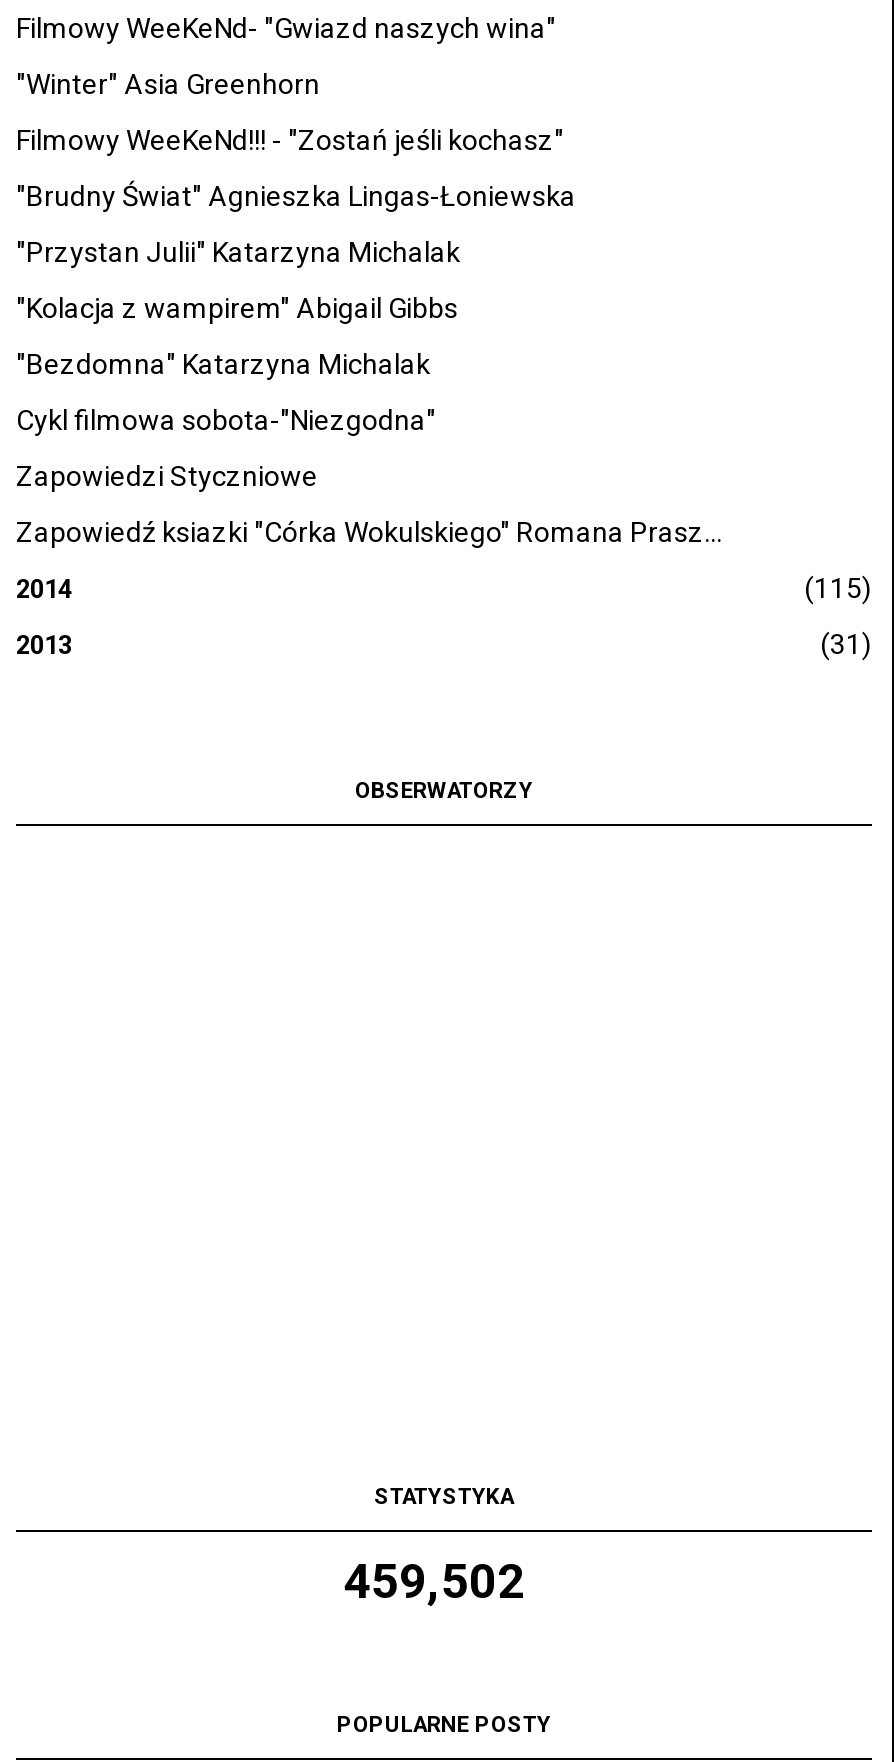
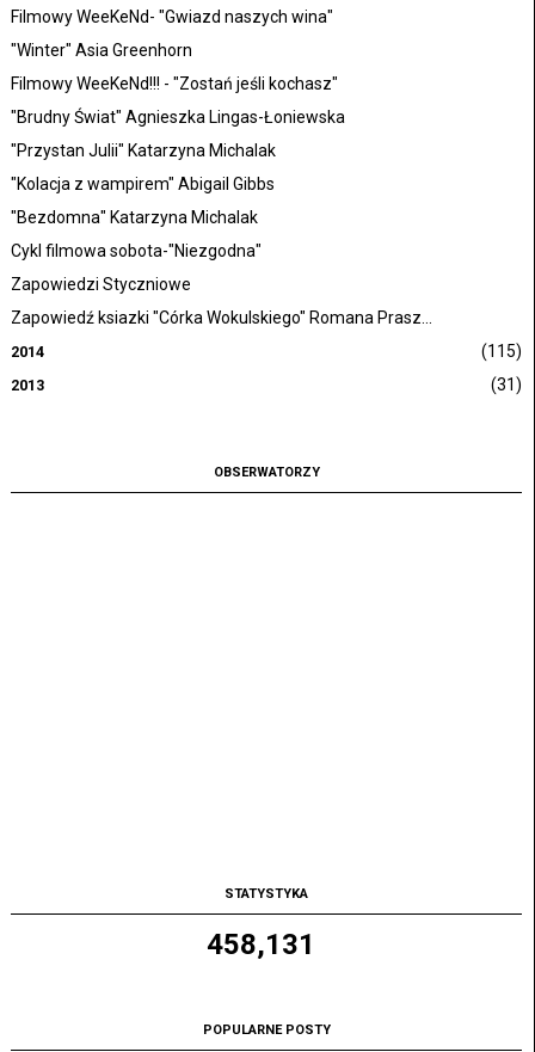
- 459,502
+ 458,131
